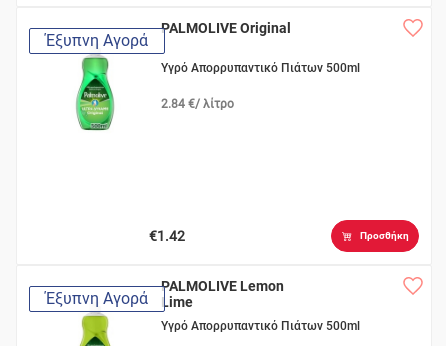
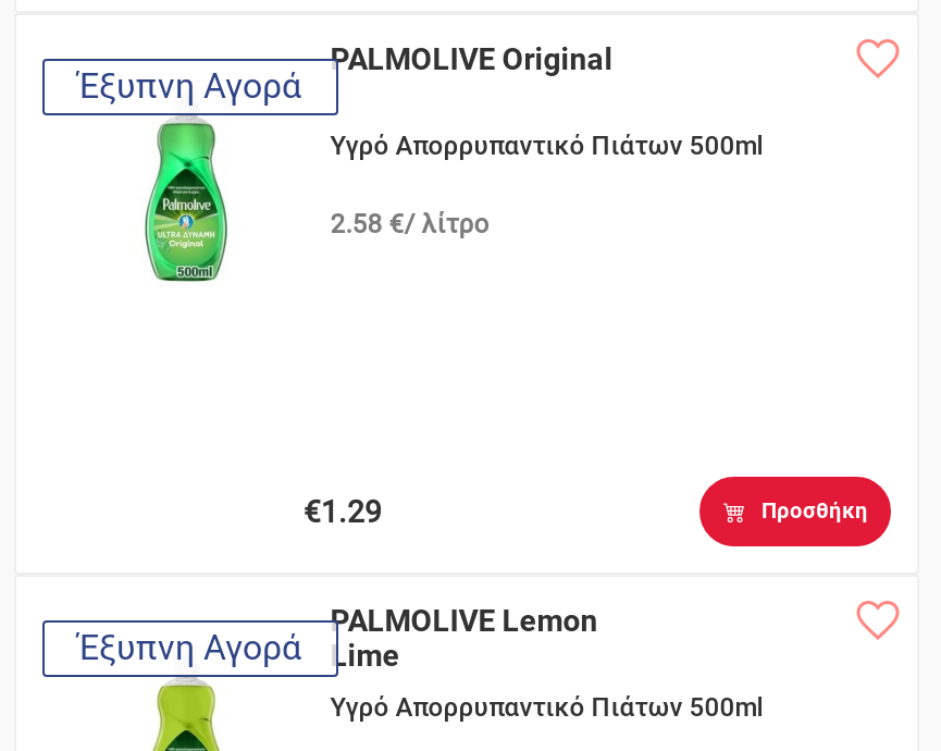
- 2.84 €/ λίτρο
+ 2.58 €/ λίτρο

- €1.42
+ €1.29
